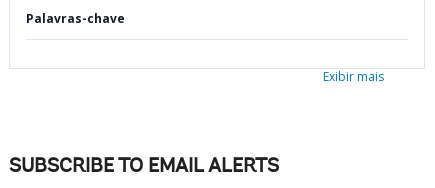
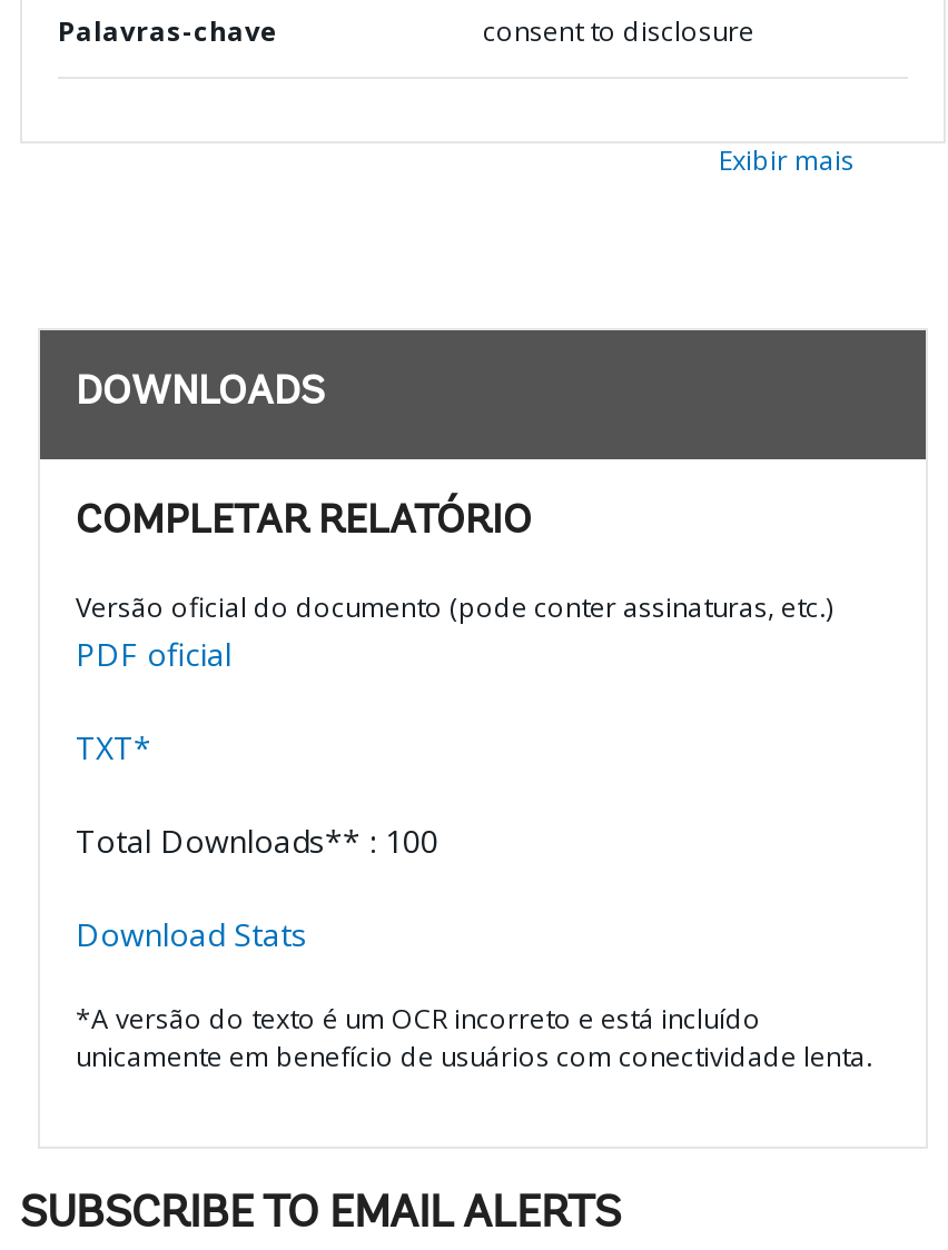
+ consent to disclosure

+ DOWNLOADS
+ COMPLETAR RELATÓRIO
+ Versão oficial do documento (pode conter assinaturas, etc.)
+ PDF oficial
+ TXT*
+ Total Downloads** : 100
+ Download Stats
+ *A versão do texto é um OCR incorreto e está incluído
+ unicamente em benefício de usuários com conectividade lenta.
